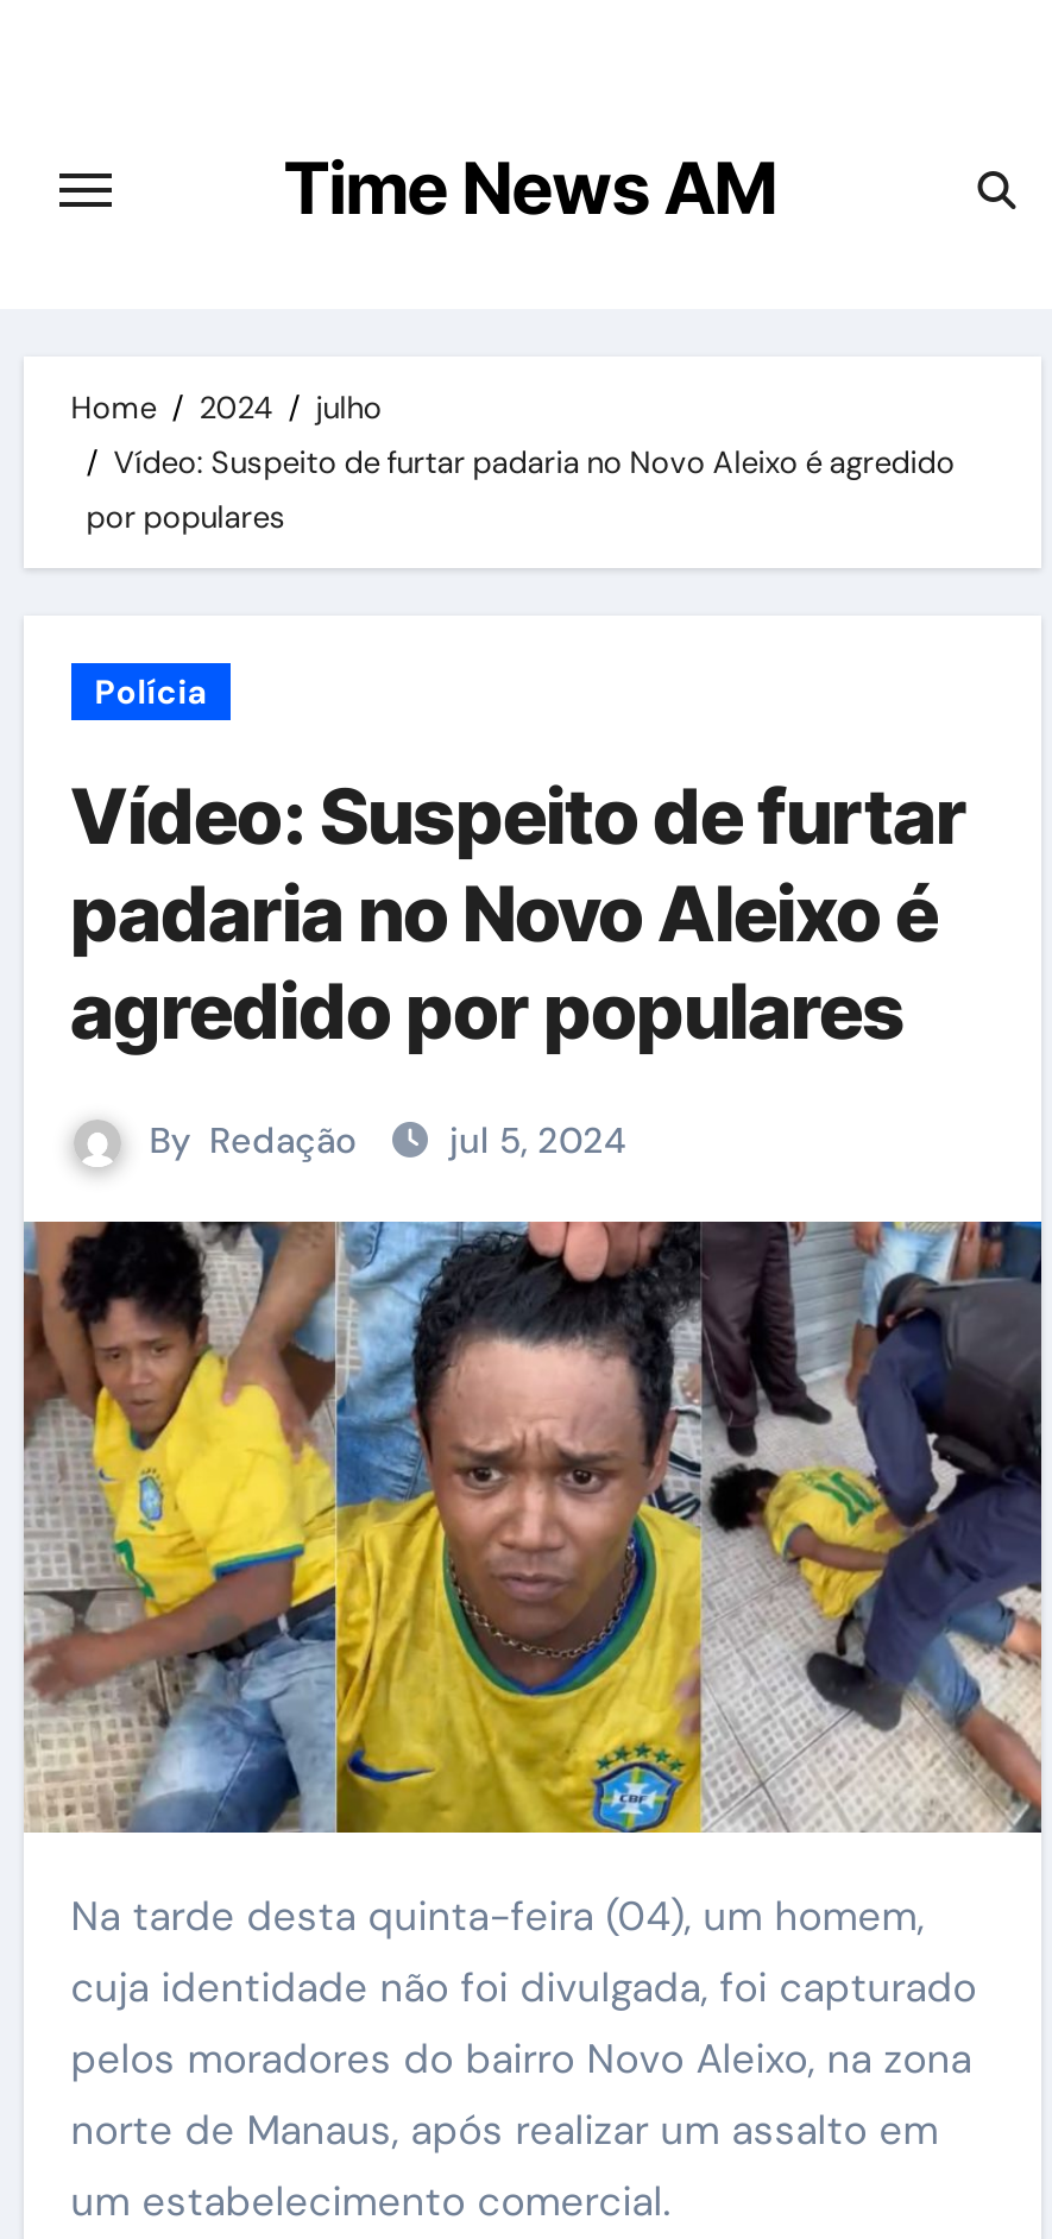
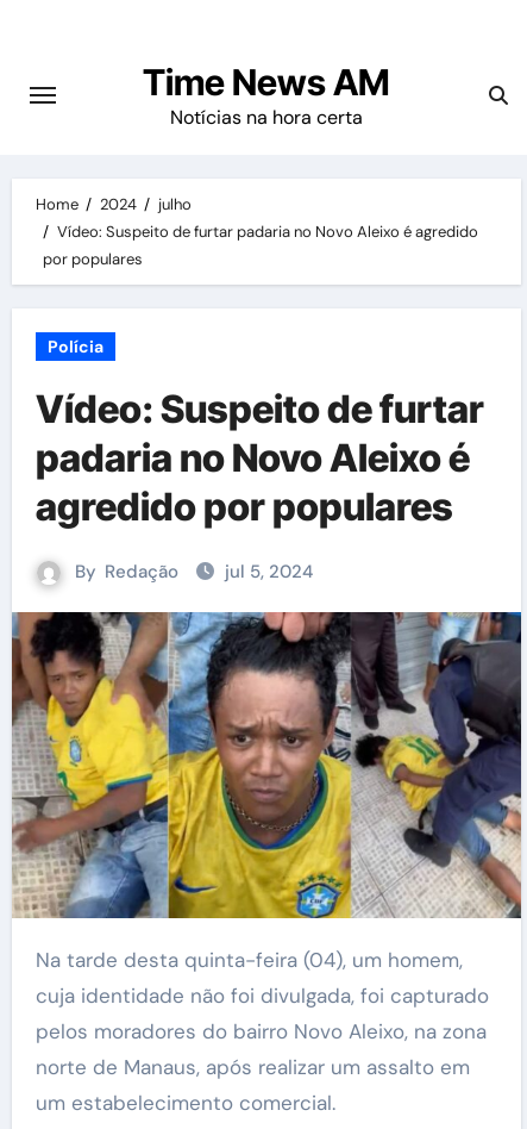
+ Notícias na hora certa
